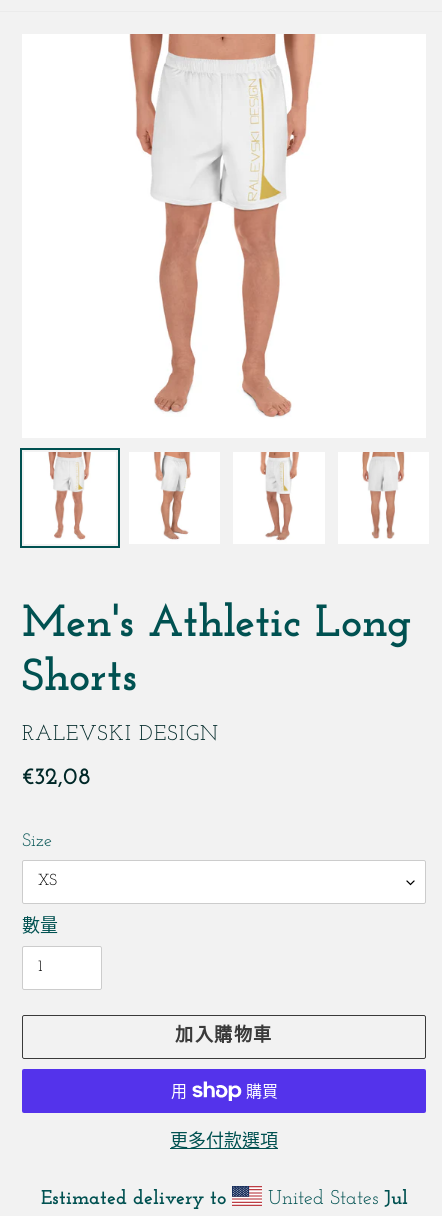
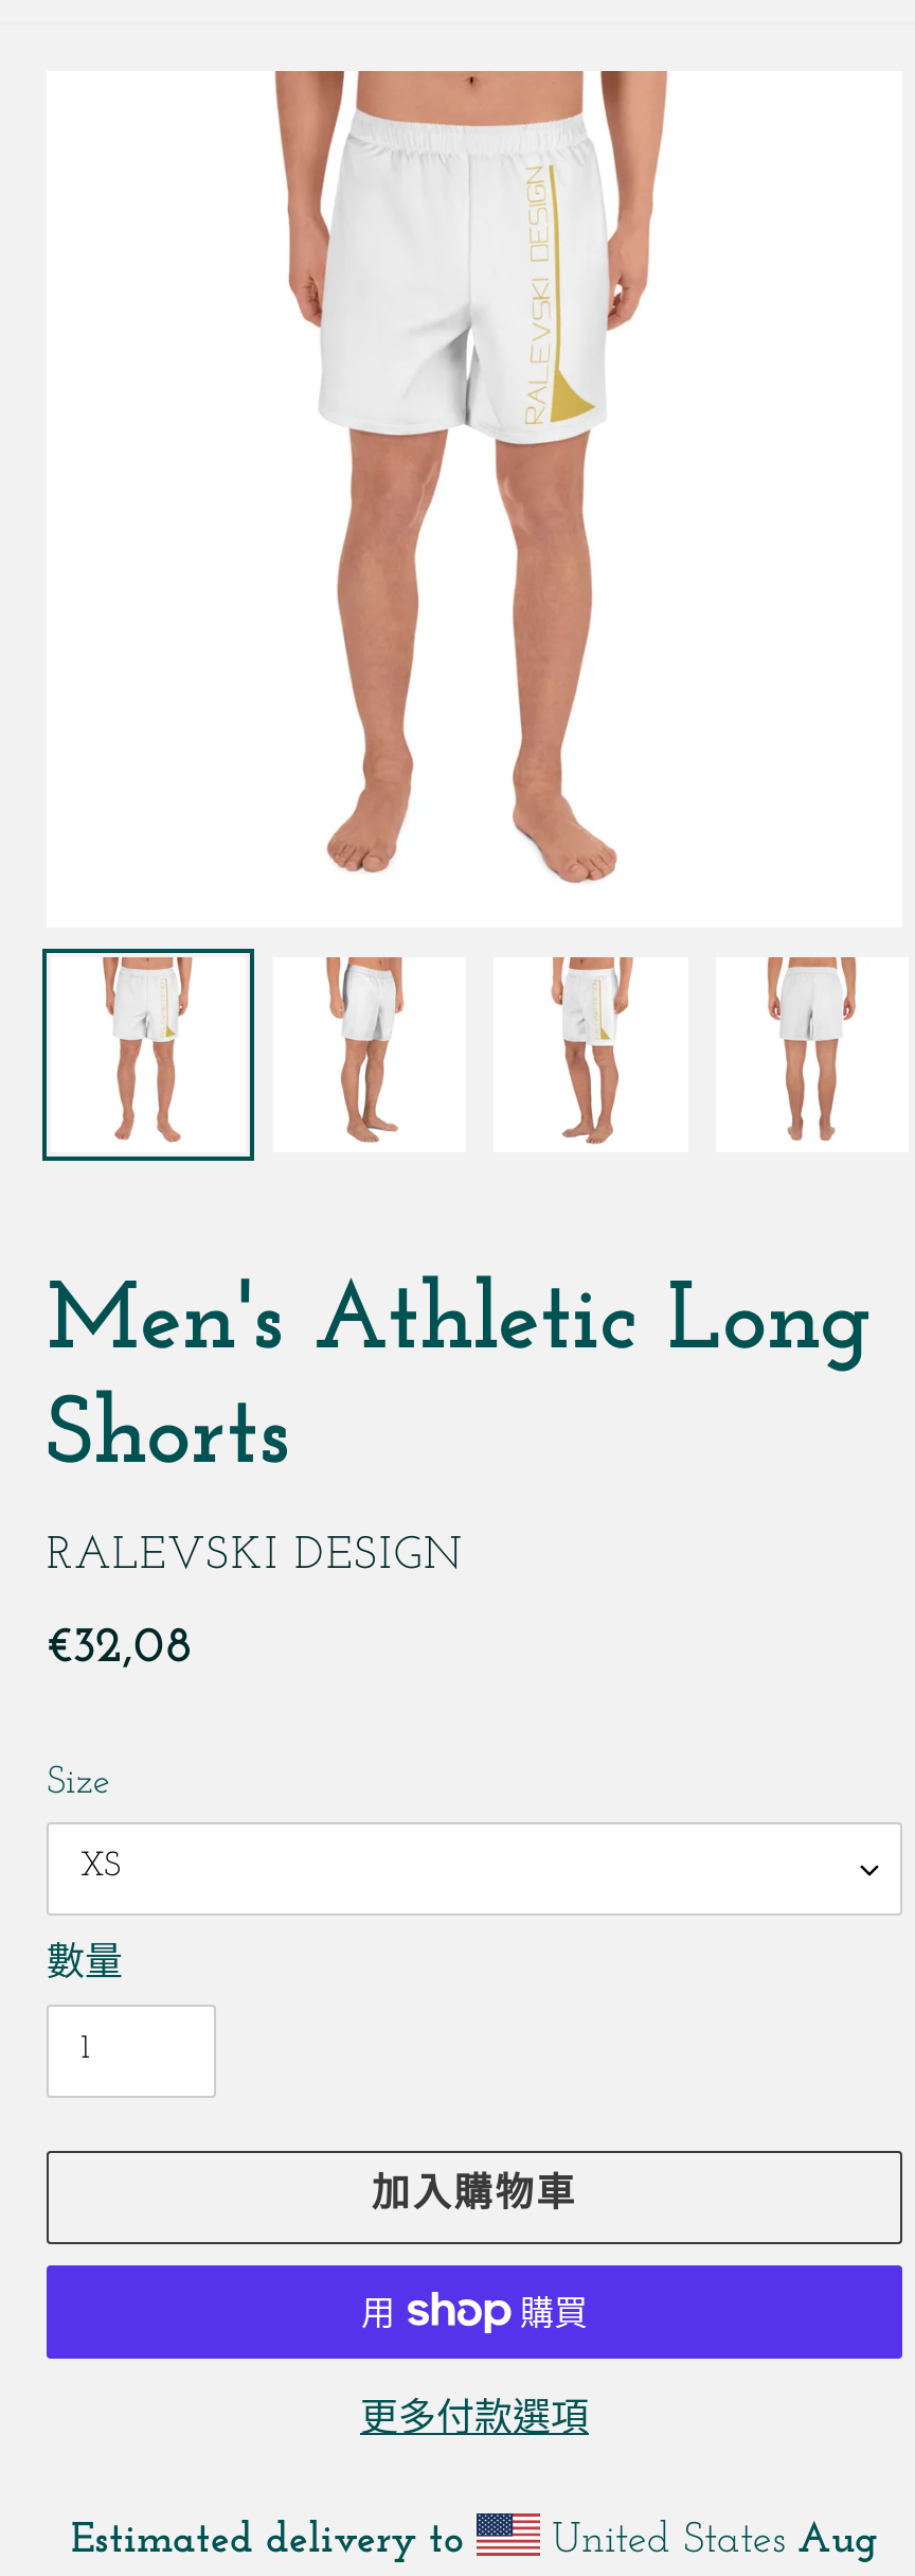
- United States Jul
+ United States Aug
